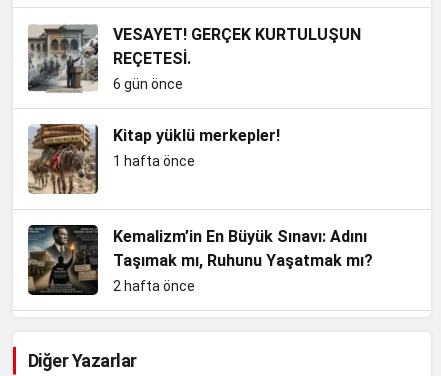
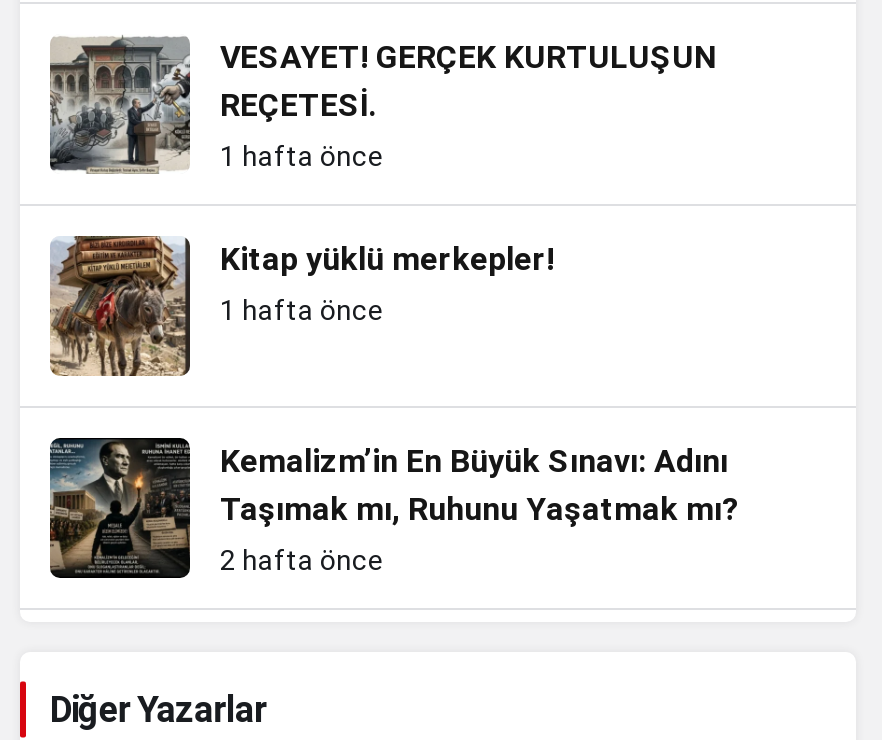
- 6 gün önce
+ 1 hafta önce
